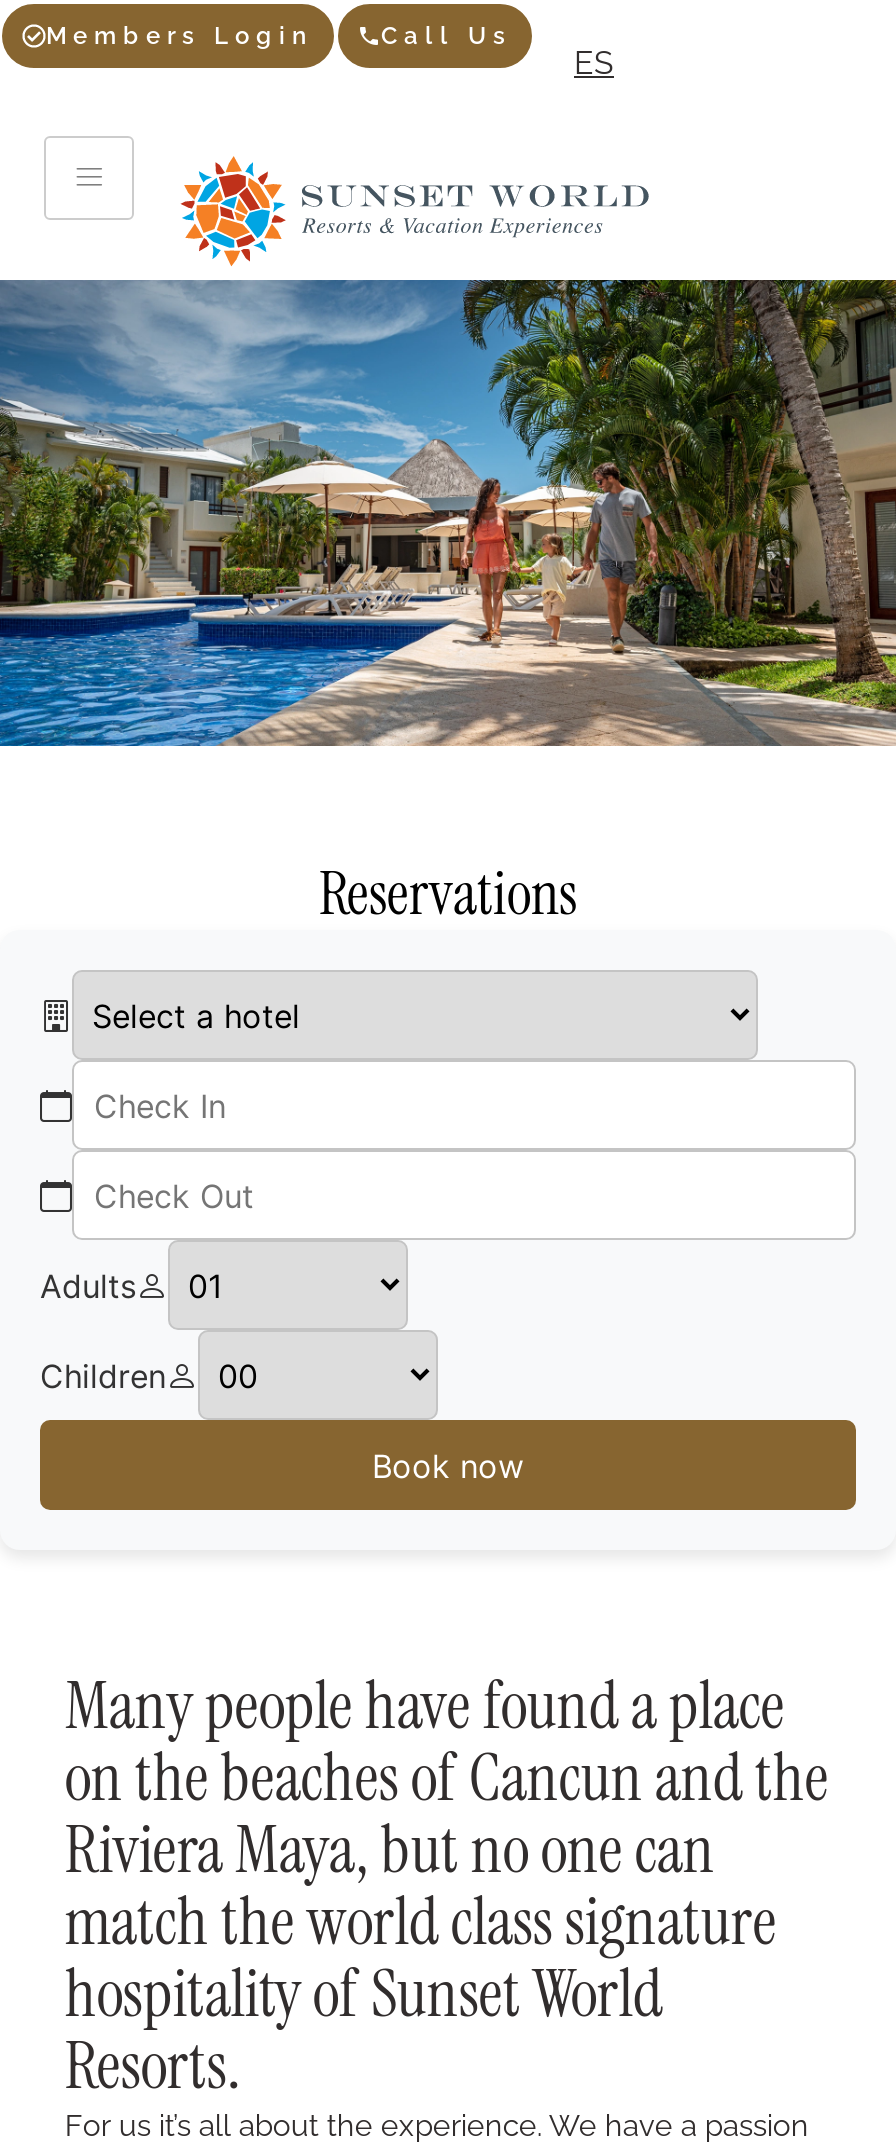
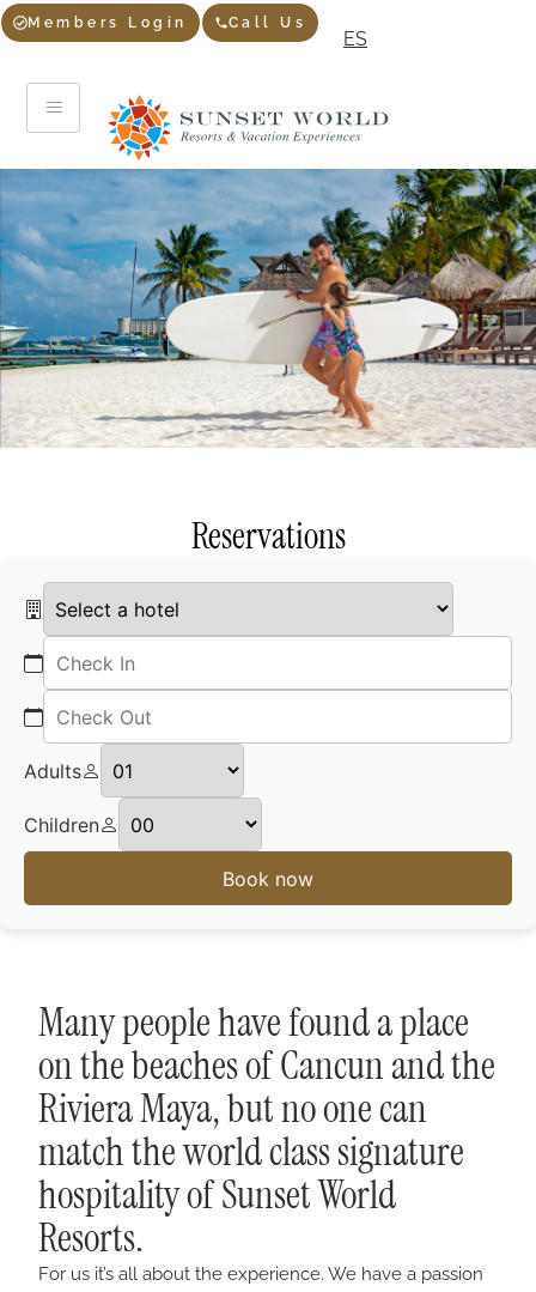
- [image]
+ [image]
